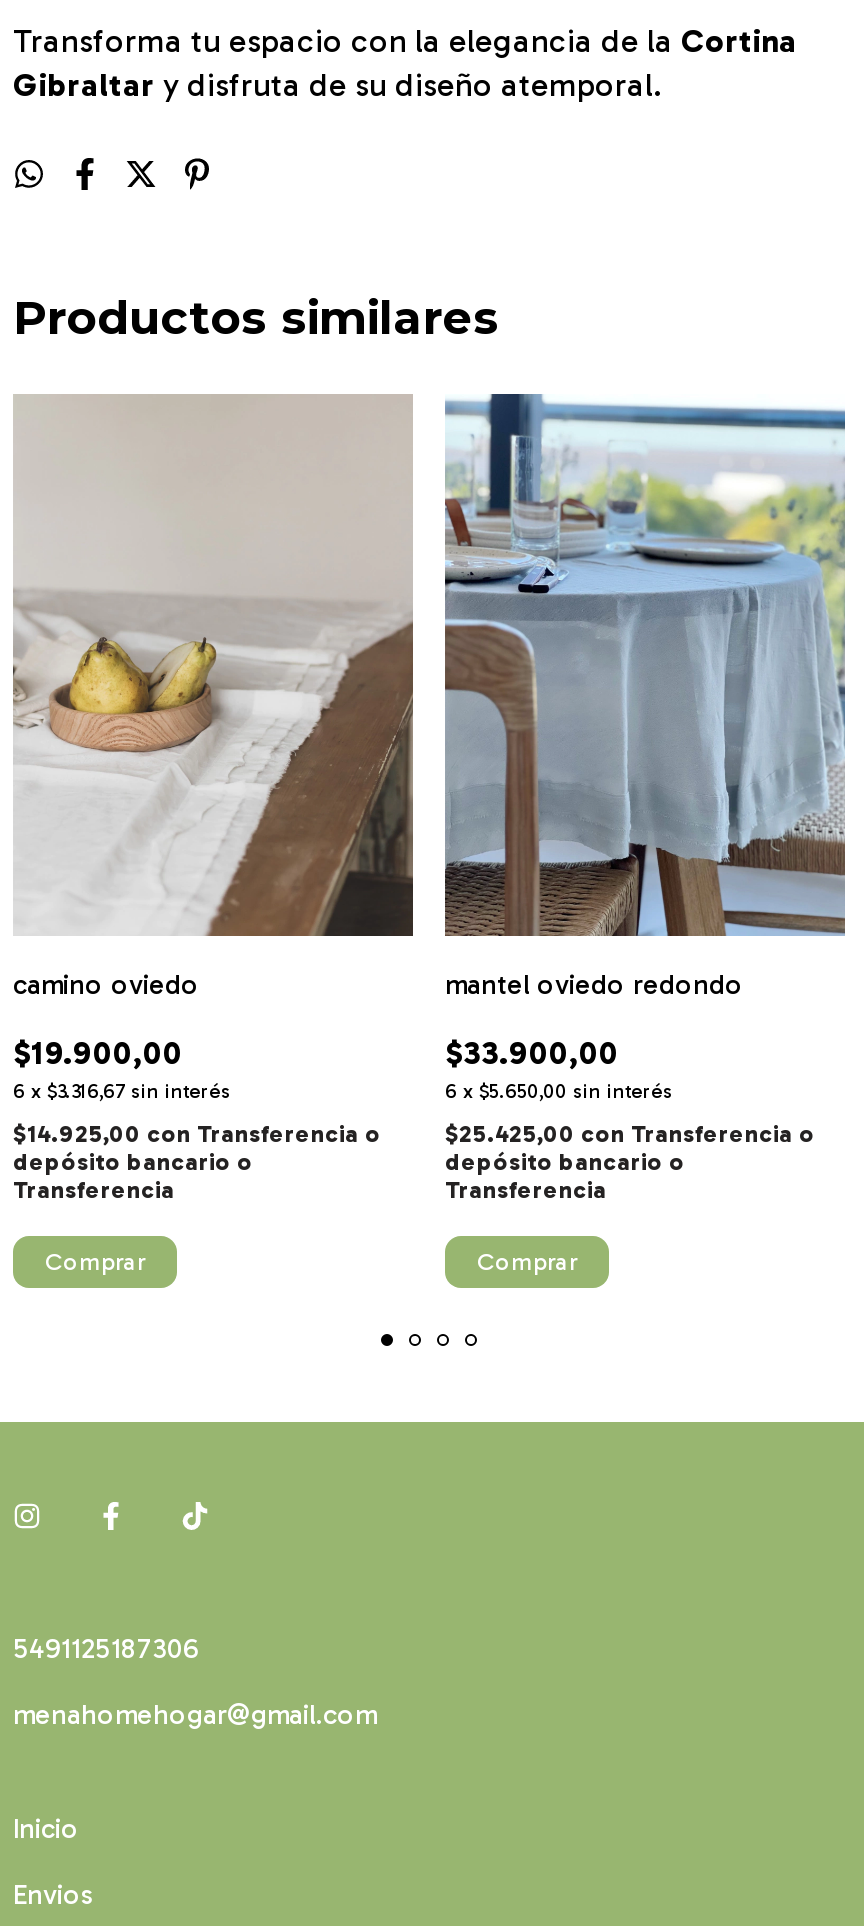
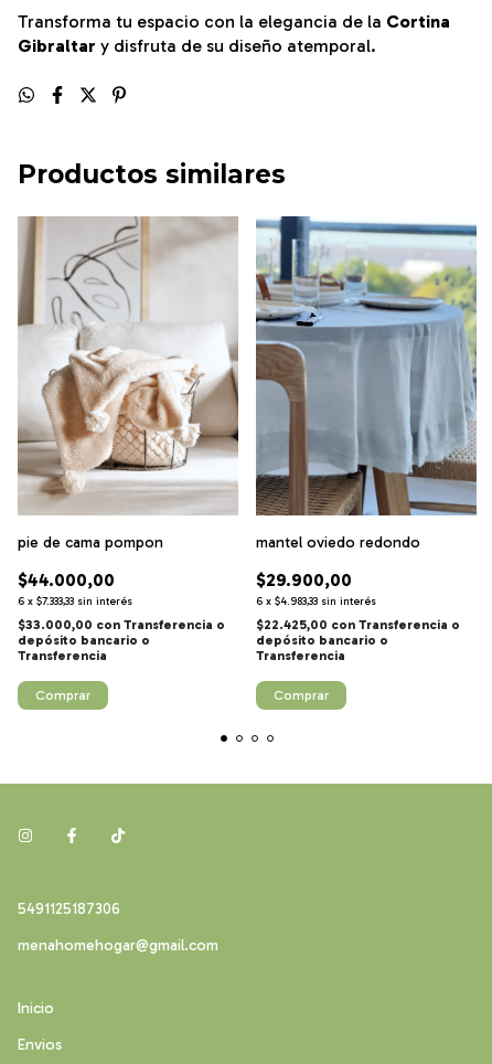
- [image]
- camino oviedo
+ [image]
+ pie de cama pompon

- $19.900,00
- 6 x $3.316,67 sin interés
+ $44.000,00
+ 6 x $7.333,33 sin interés

- $33.900,00
+ $29.900,00

- 6 x $5.650,00 sin interés
+ 6 x $4.983,33 sin interés

- $14.925,00 con Transferencia o
+ $33.000,00 con Transferencia o

- $25.425,00 con Transferencia o
+ $22.425,00 con Transferencia o
